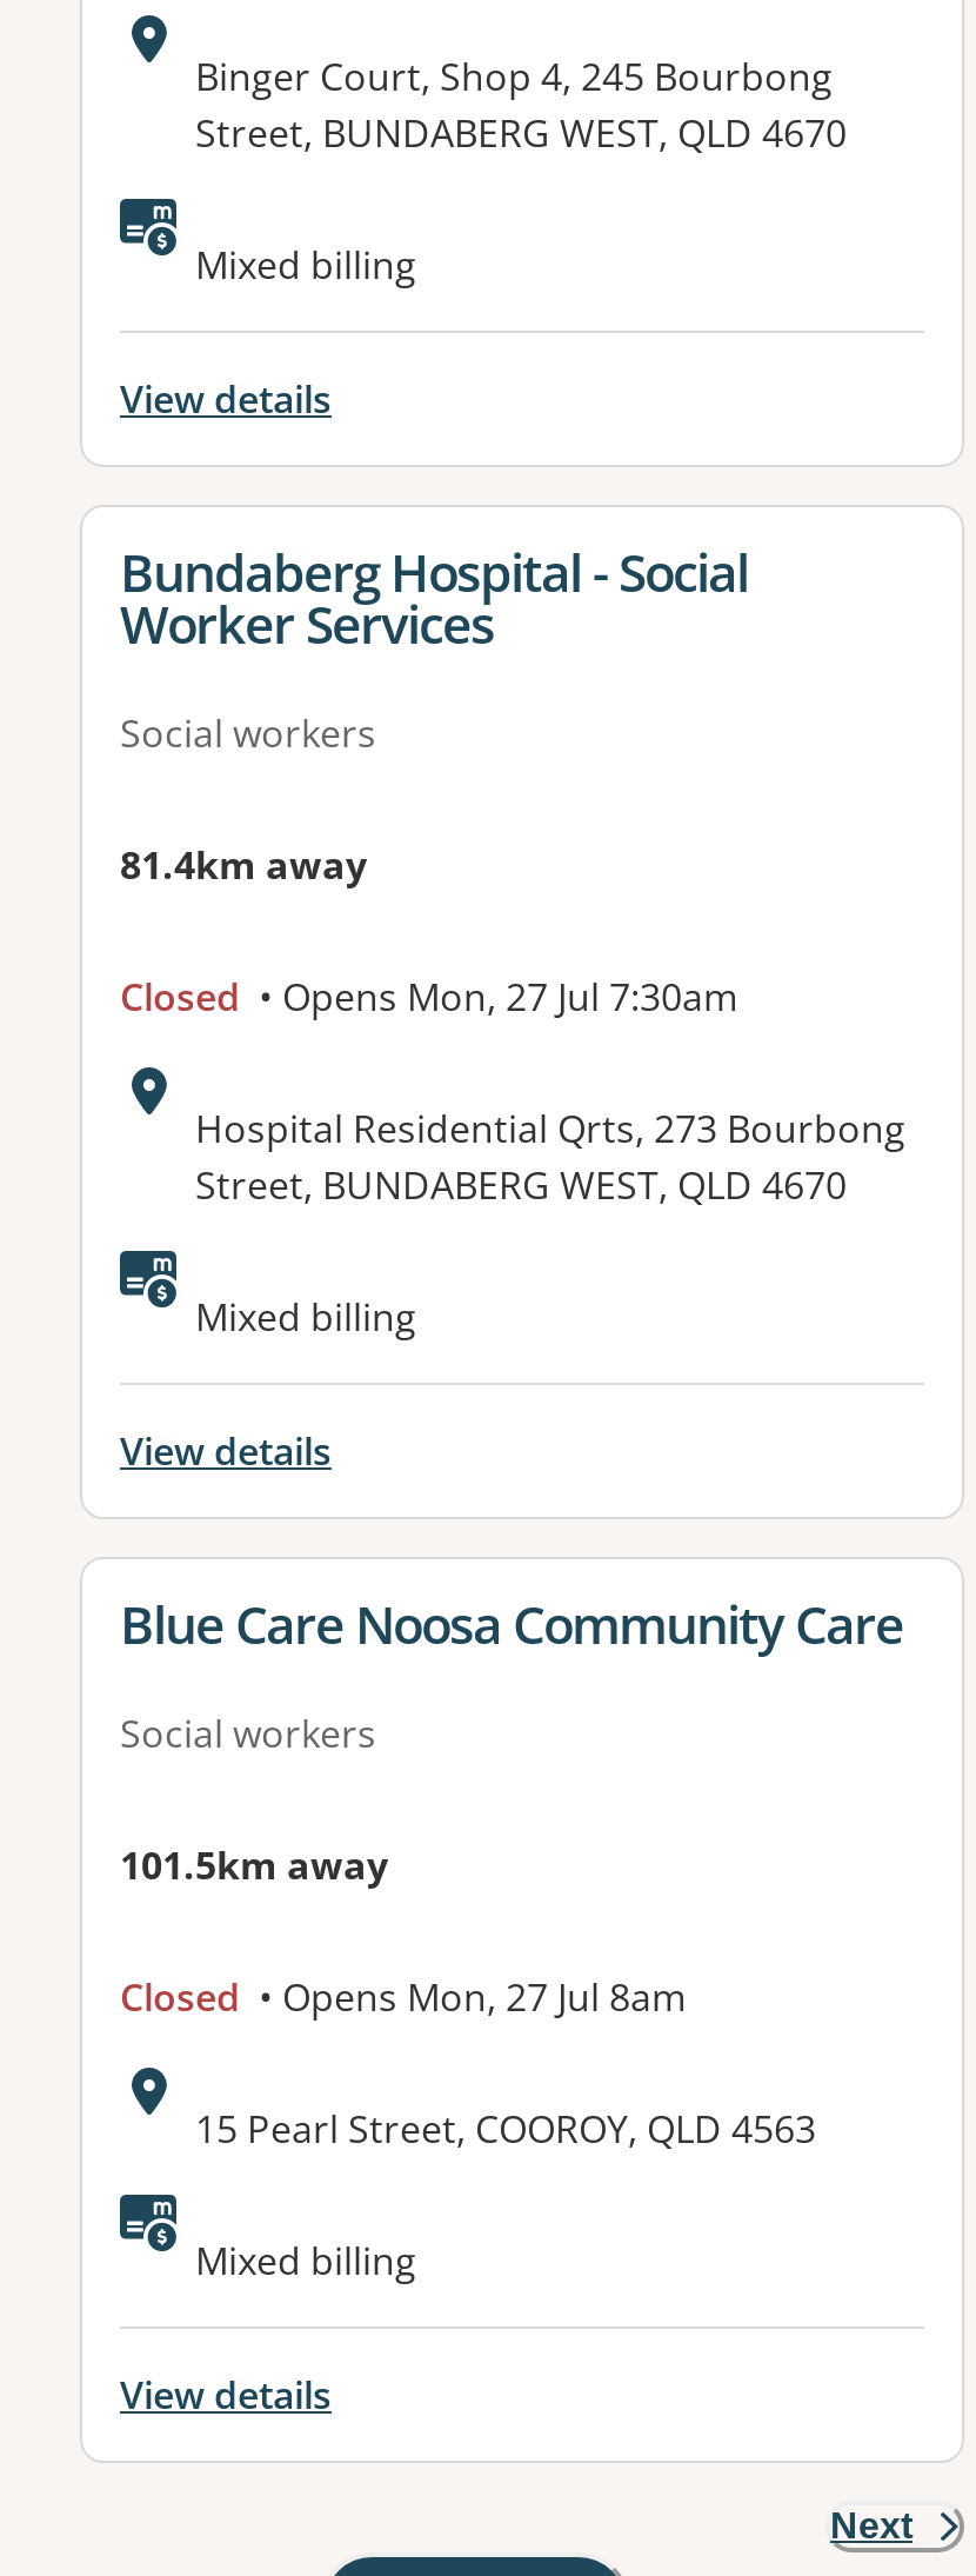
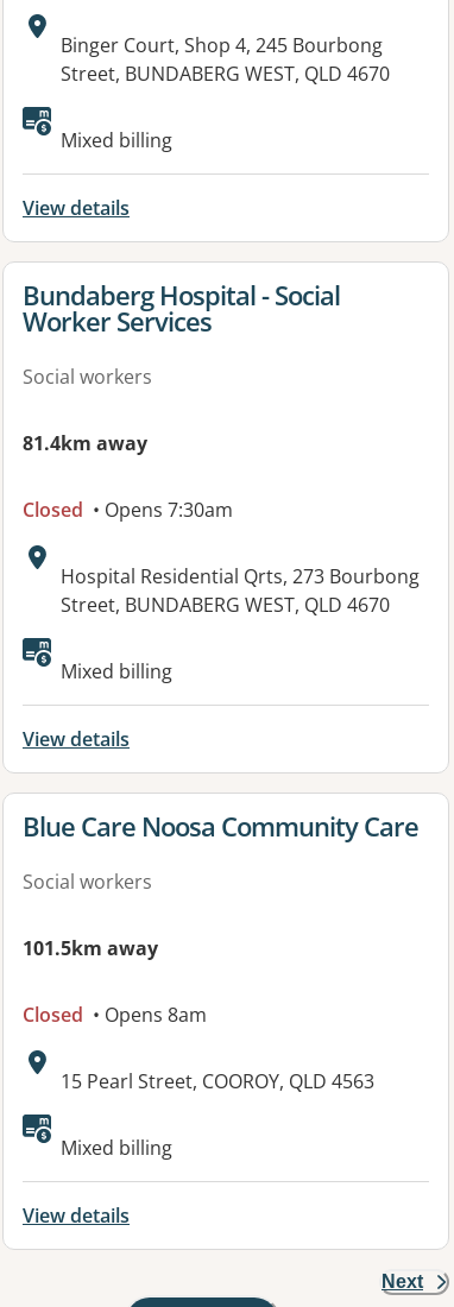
- Closed • Opens Mon, 27 Jul 7:30am
+ Closed • Opens 7:30am

- Closed • Opens Mon, 27 Jul 8am
+ Closed • Opens 8am
